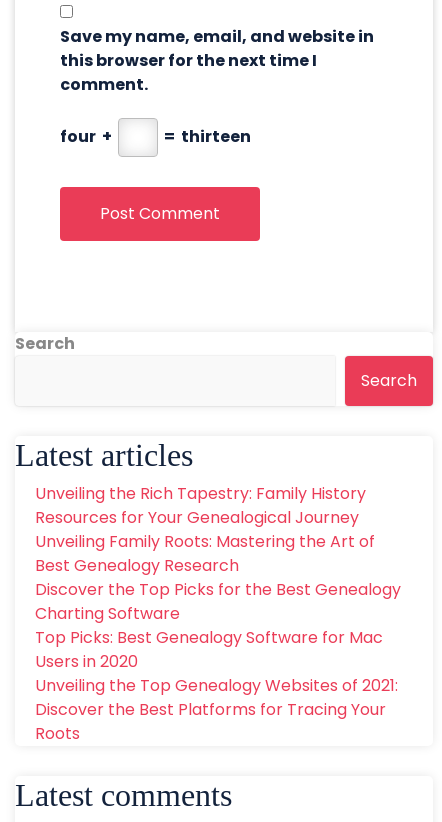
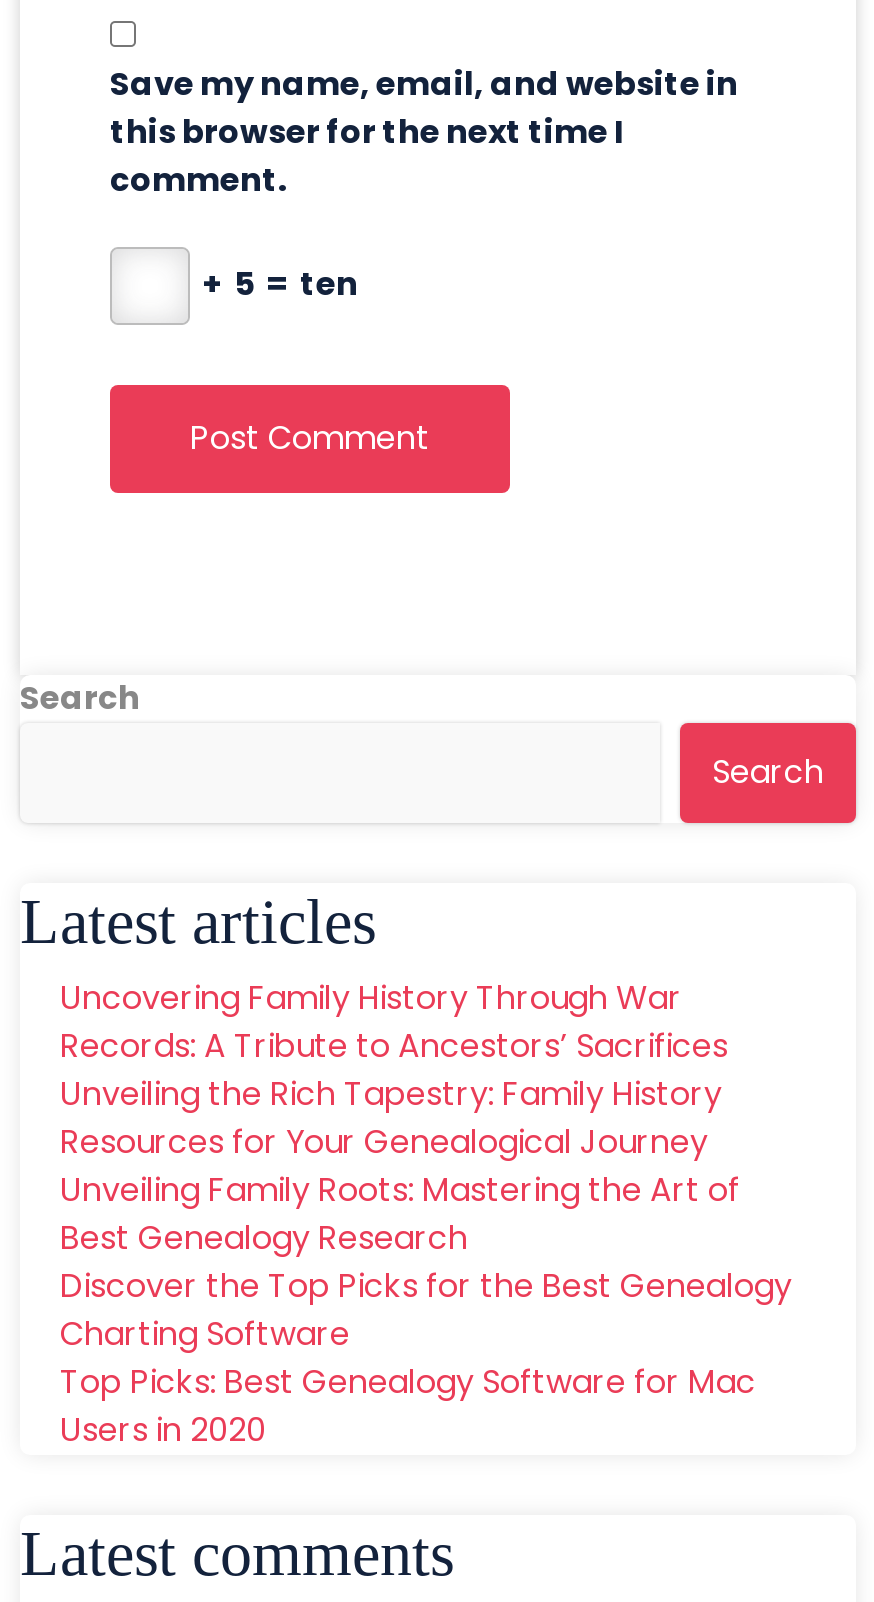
- four +
- = thirteen
+ + 5 = ten

+ Uncovering Family History Through War
+ Records: A Tribute to Ancestors’ Sacrifices

moved down: Unveiling the Rich Tapestry: Family History | Resources for Your Genealogical Journey | Unveiling Family Roots: Mastering the Art of | Best Genealogy Research | Discover the Top Picks for the Best Genealogy | Charting Software | Top Picks: Best Genealogy Software for Mac | Users in 2020

- Unveiling the Top Genealogy Websites of 2021:
- Discover the Best Platforms for Tracing Your
- Roots
